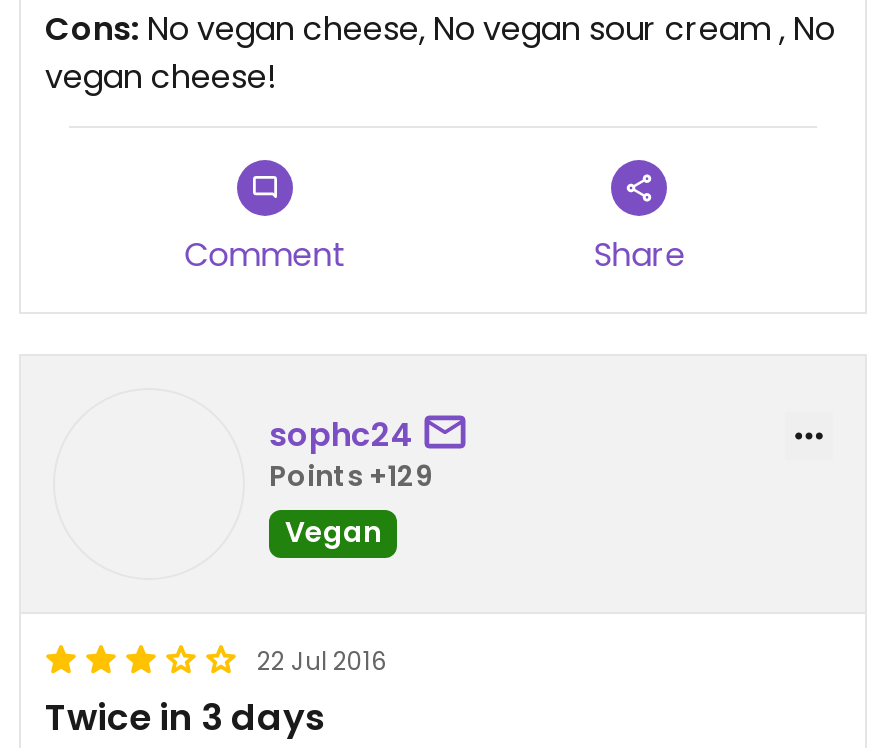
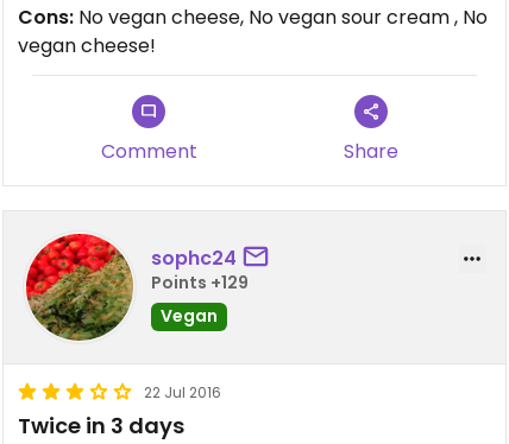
+ [image]
